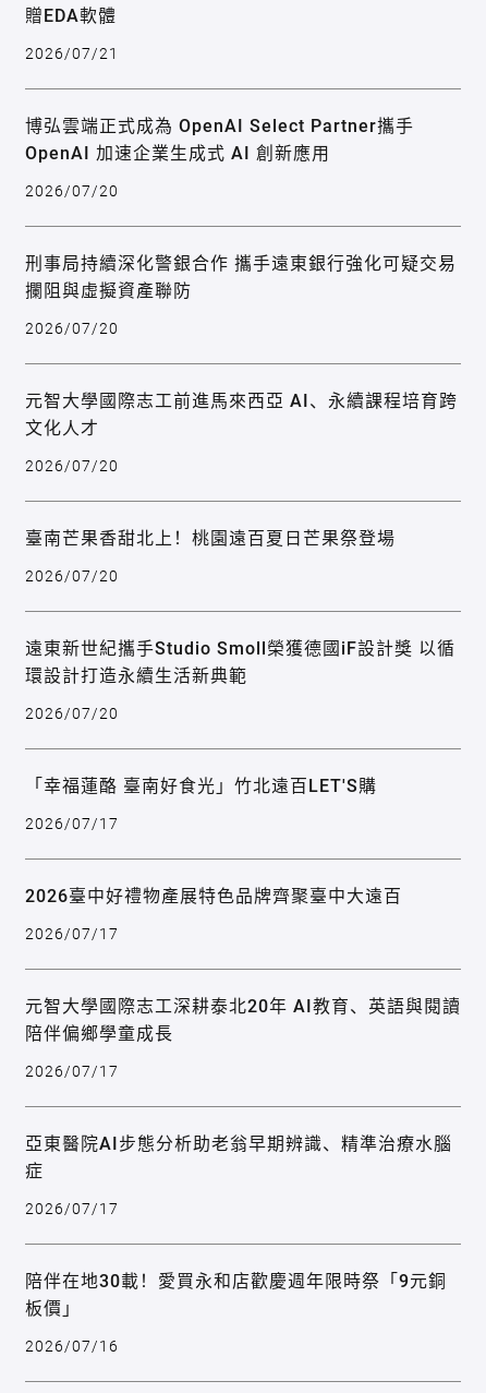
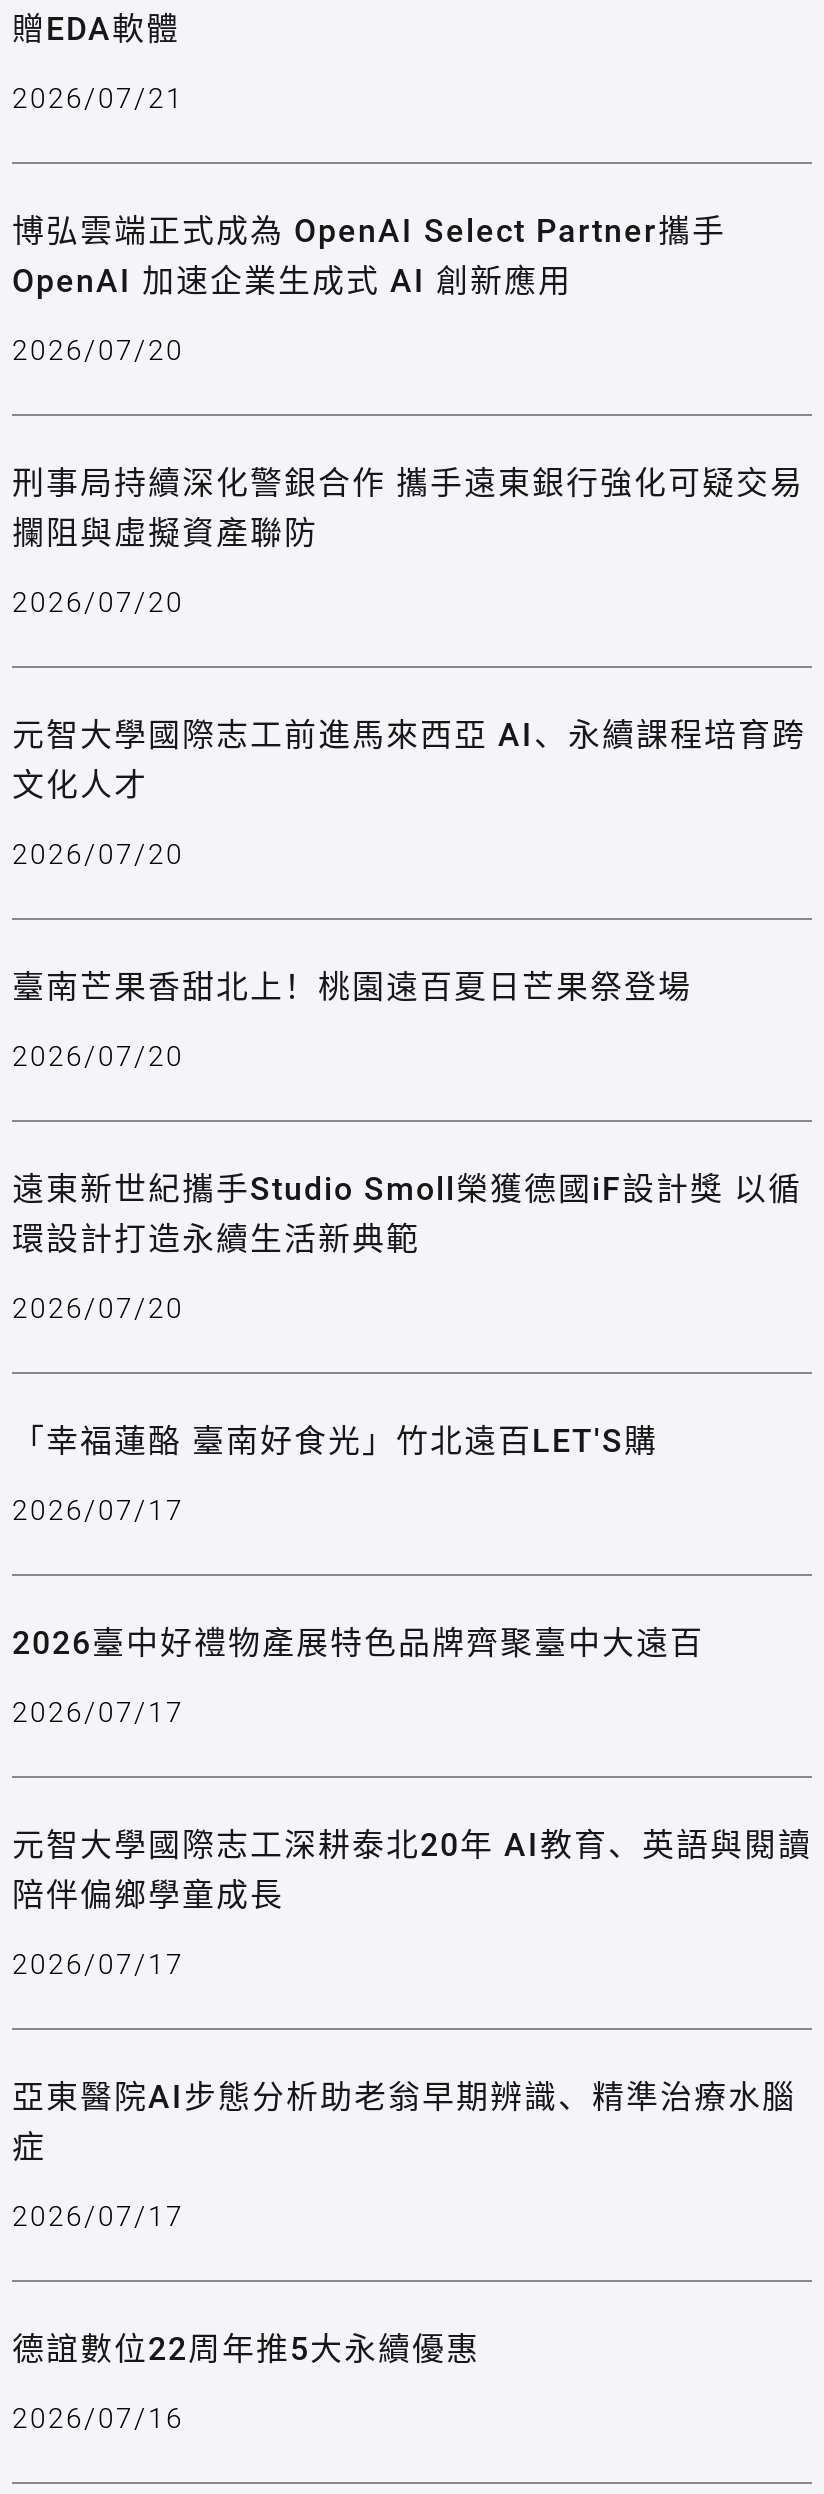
- 陪伴在地30載！愛買永和店歡慶週年限時祭「9元銅
- 板價」
+ 德誼數位22周年推5大永續優惠
